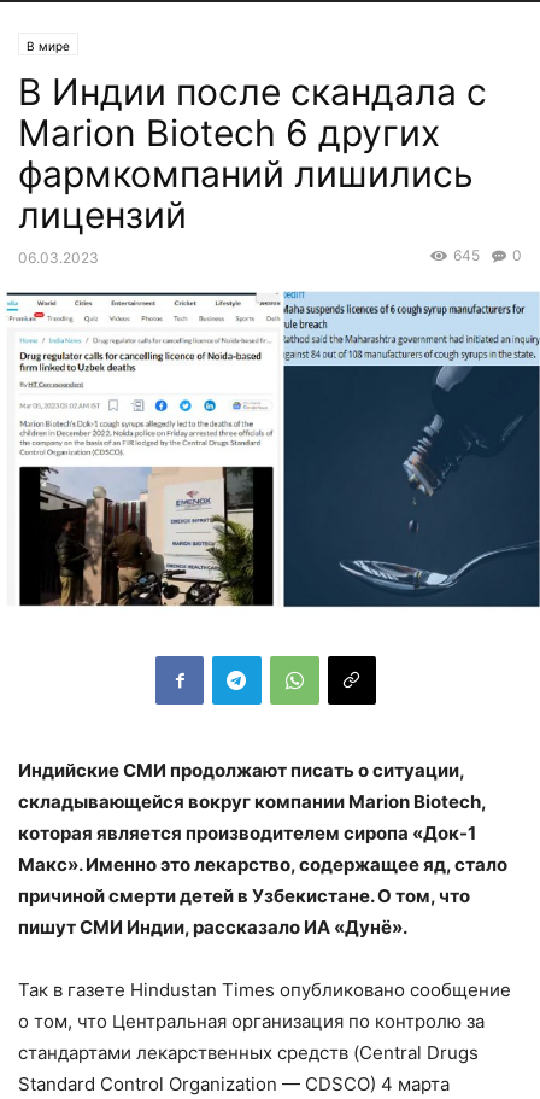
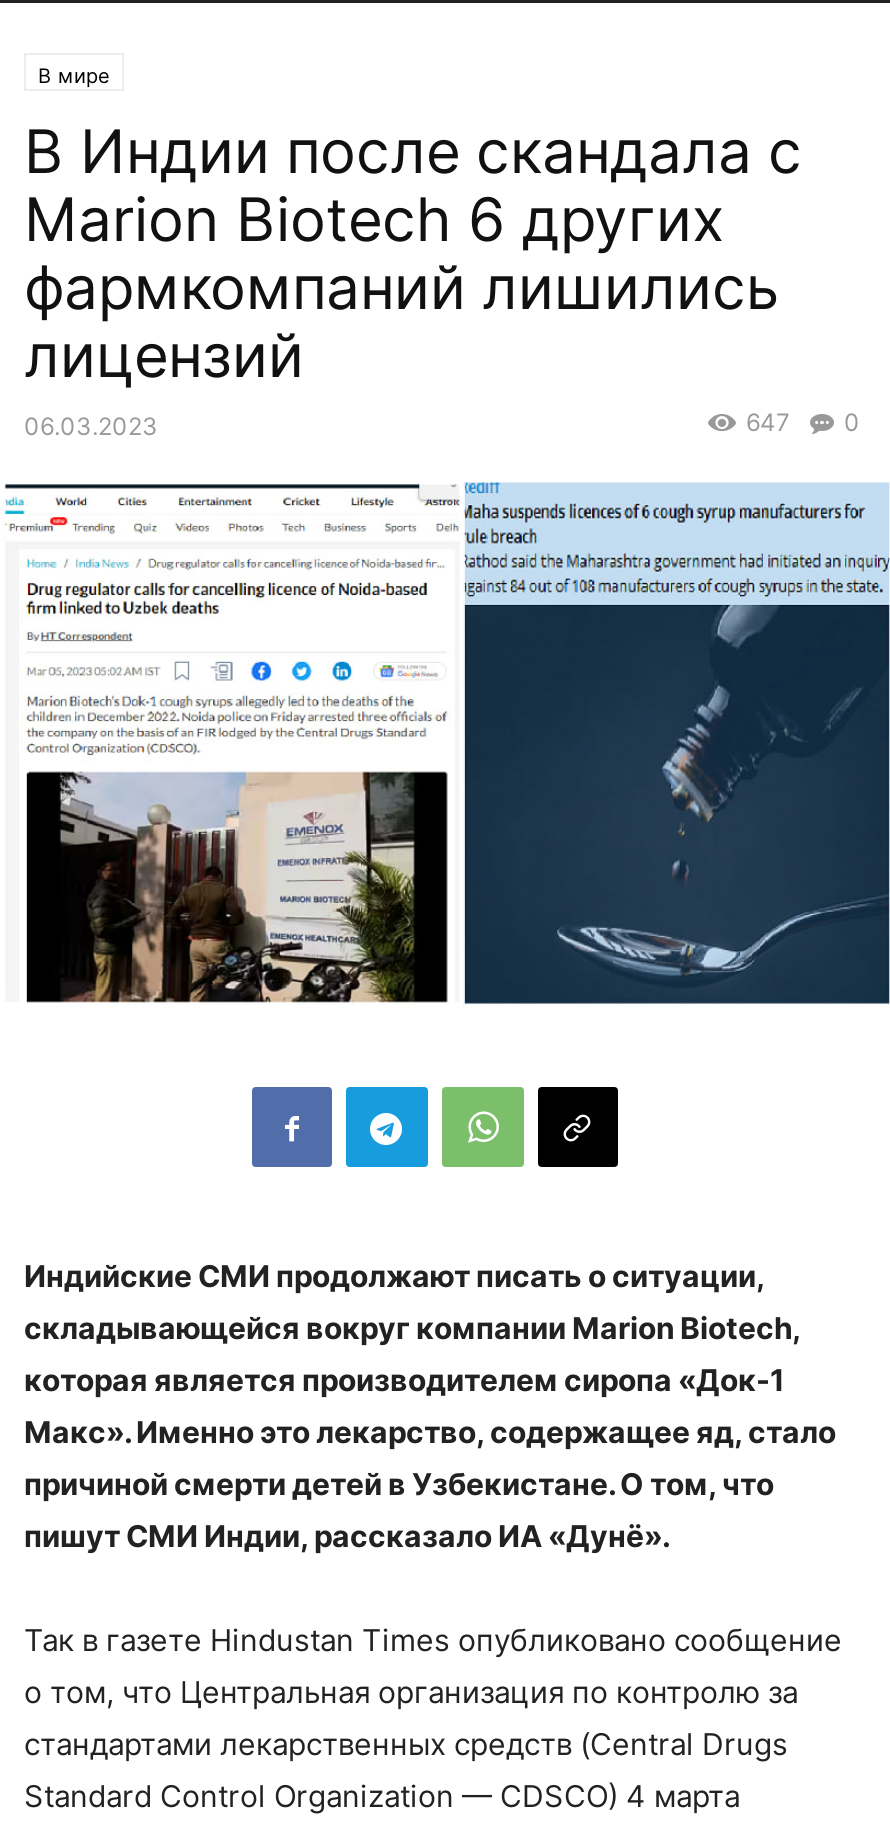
- 645 0
+ 647 0
